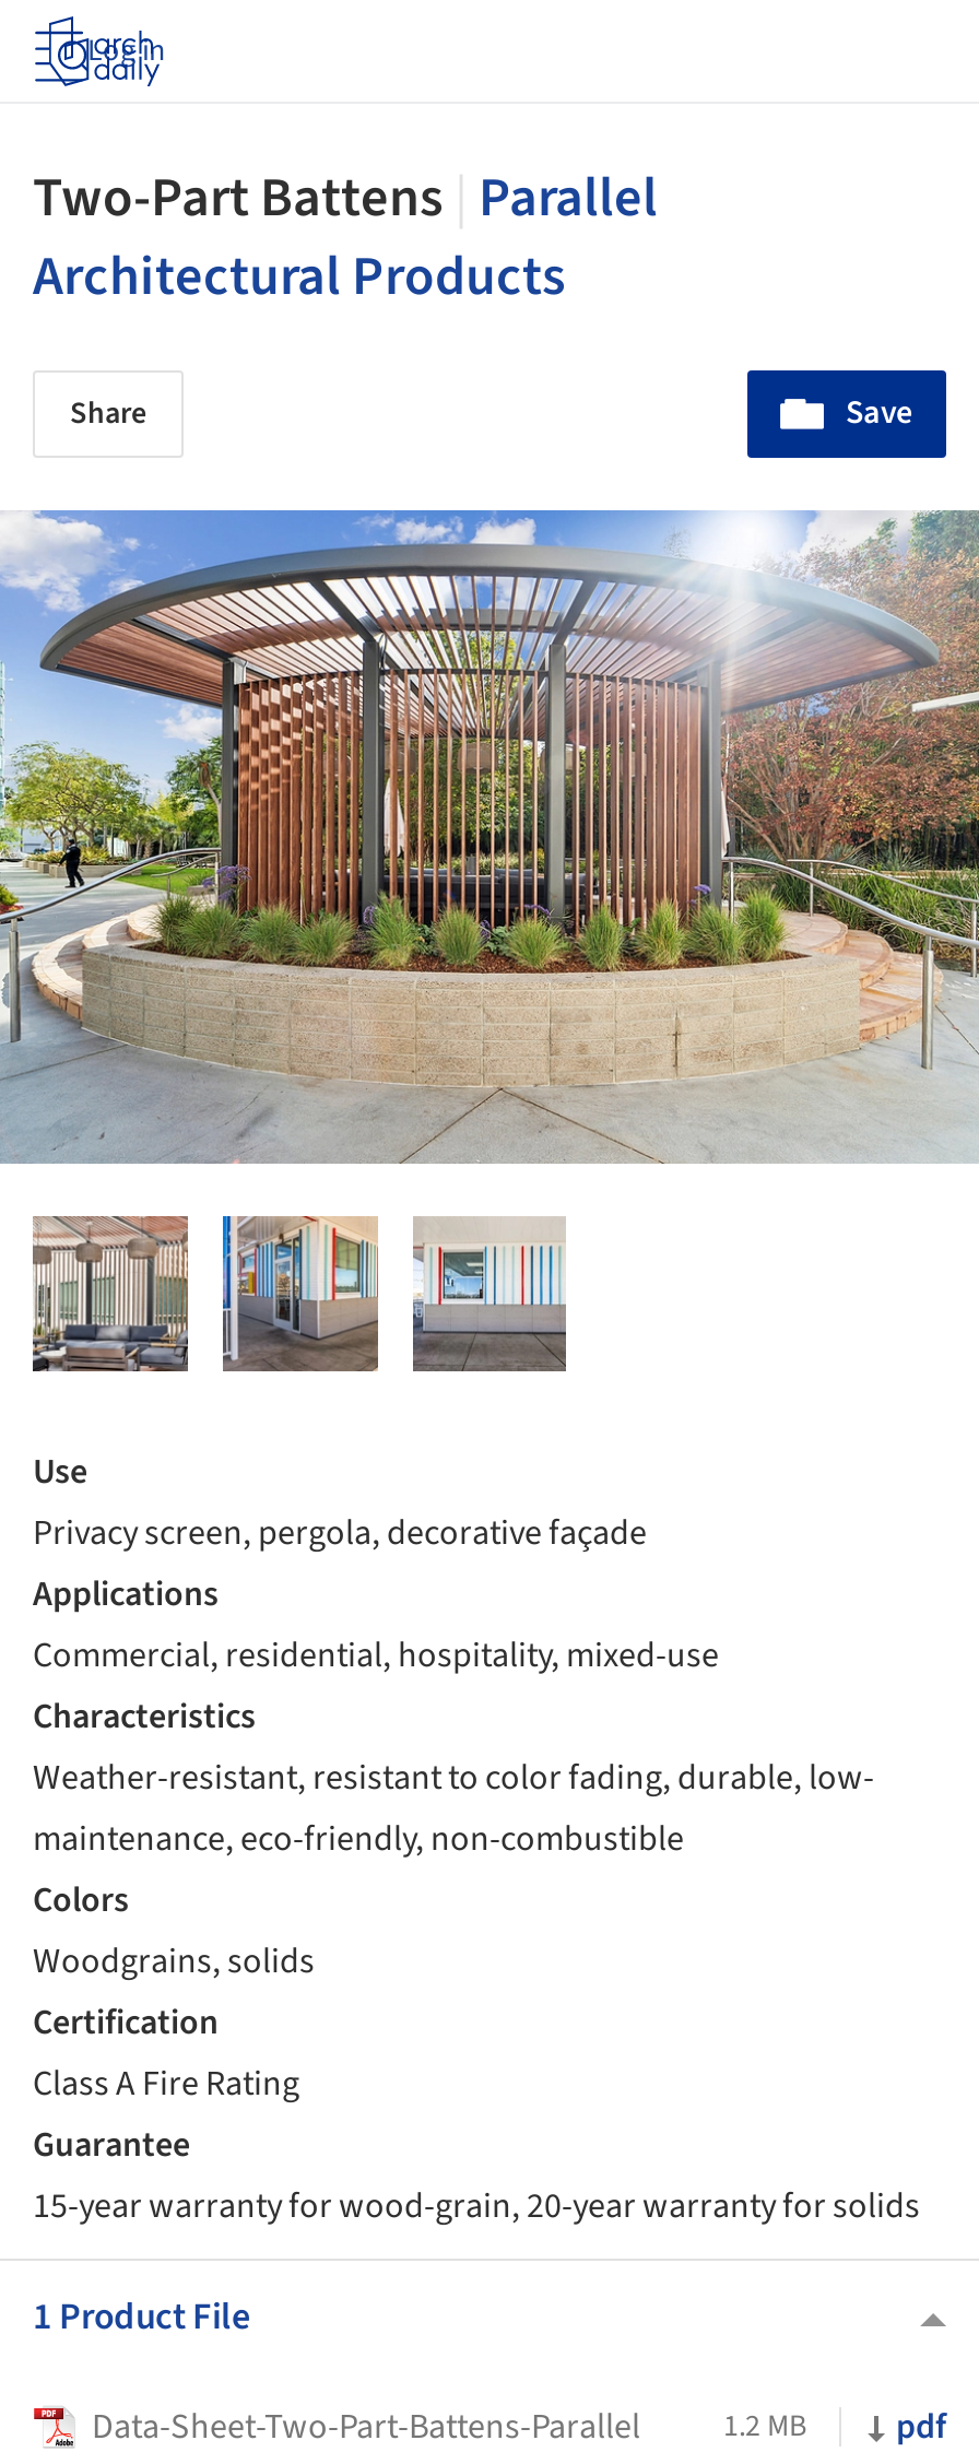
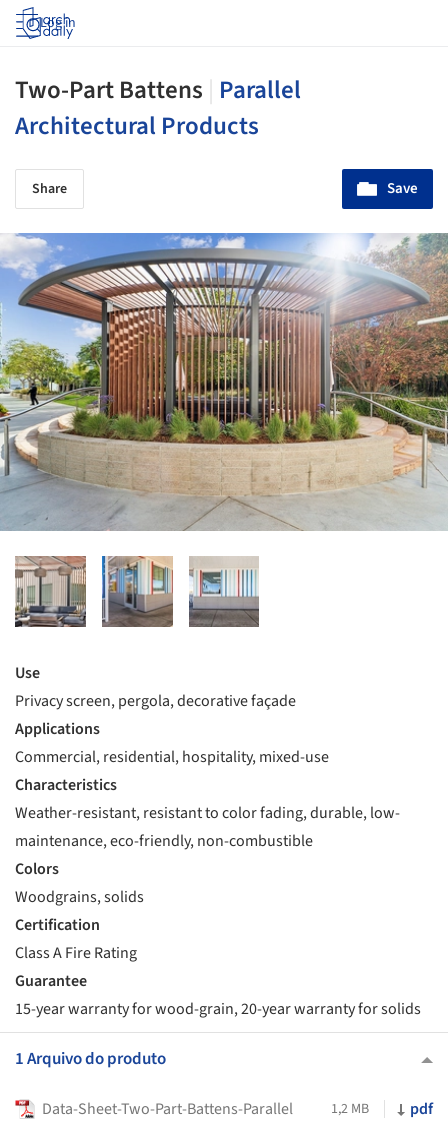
- 1 Product File
+ 1 Arquivo do produto

- Data-Sheet-Two-Part-Battens-Parallel 1.2 MB
+ Data-Sheet-Two-Part-Battens-Parallel 1,2 MB
